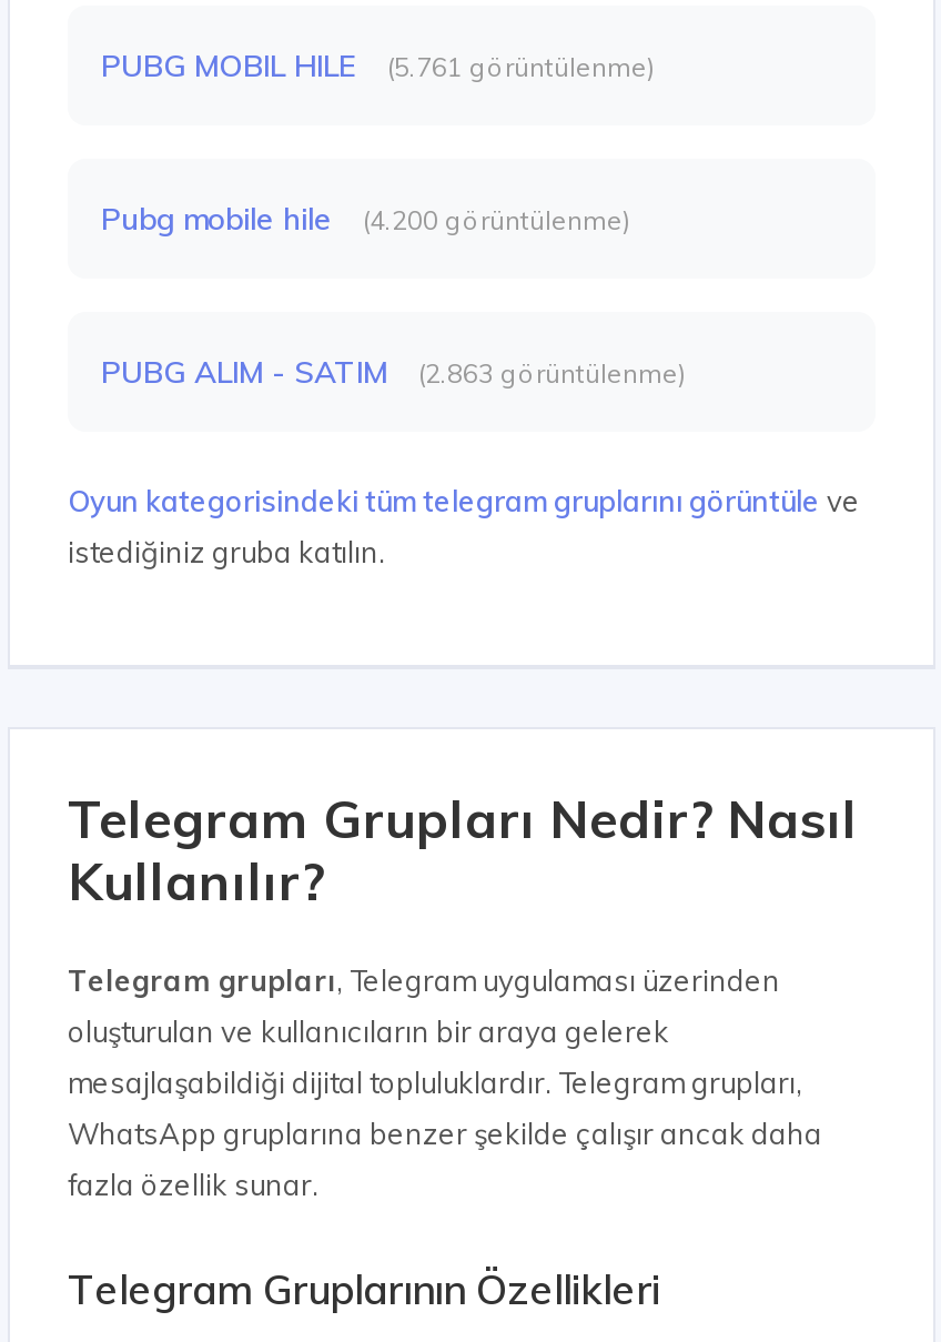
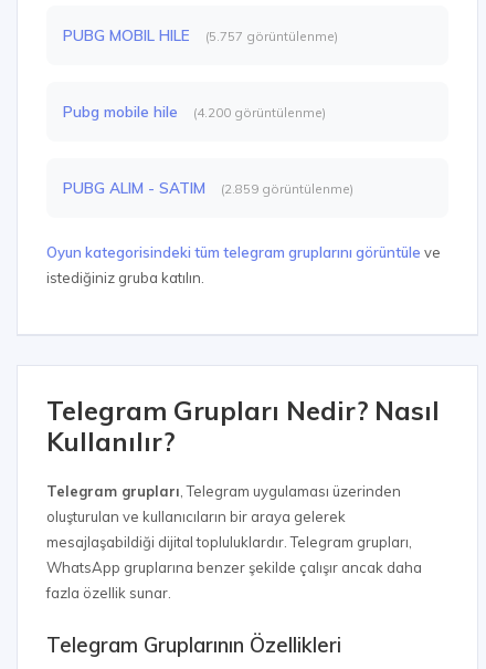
- (5.761 görüntülenme)
+ (5.757 görüntülenme)

- (2.863 görüntülenme)
+ (2.859 görüntülenme)
